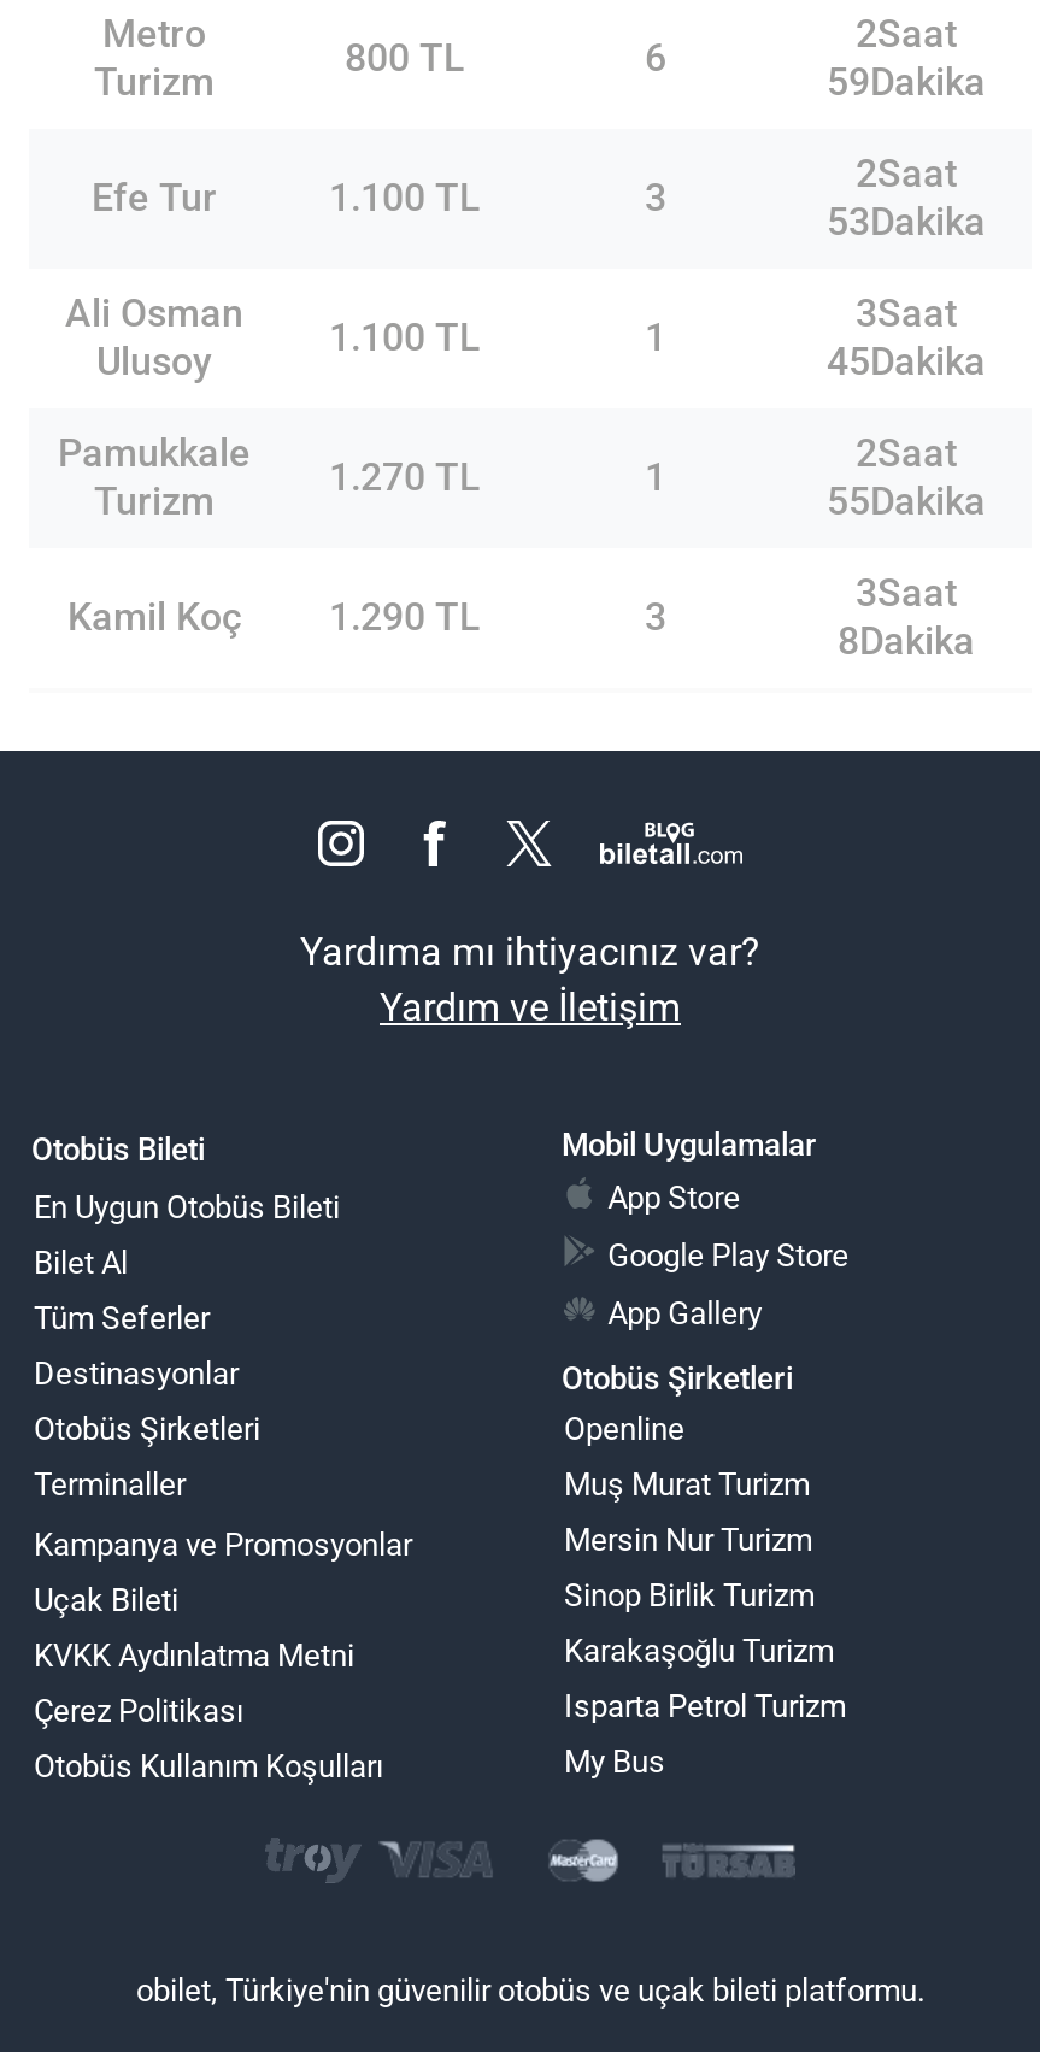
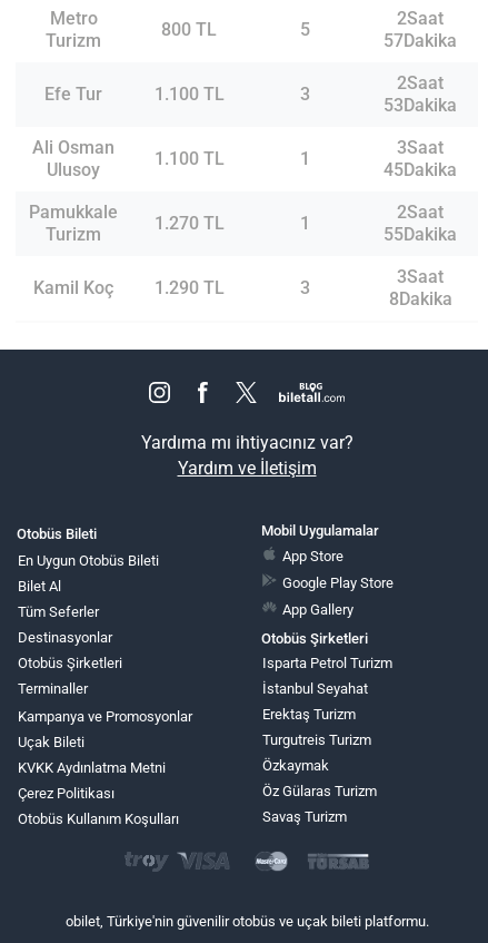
- 6
+ 5

- 59Dakika
+ 57Dakika

- Openline
- Muş Murat Turizm
- Mersin Nur Turizm
- Sinop Birlik Turizm
- Karakaşoğlu Turizm

moved up: Isparta Petrol Turizm

- My Bus
+ İstanbul Seyahat
+ Erektaş Turizm
+ Turgutreis Turizm
+ Özkaymak
+ Öz Gülaras Turizm
+ Savaş Turizm
